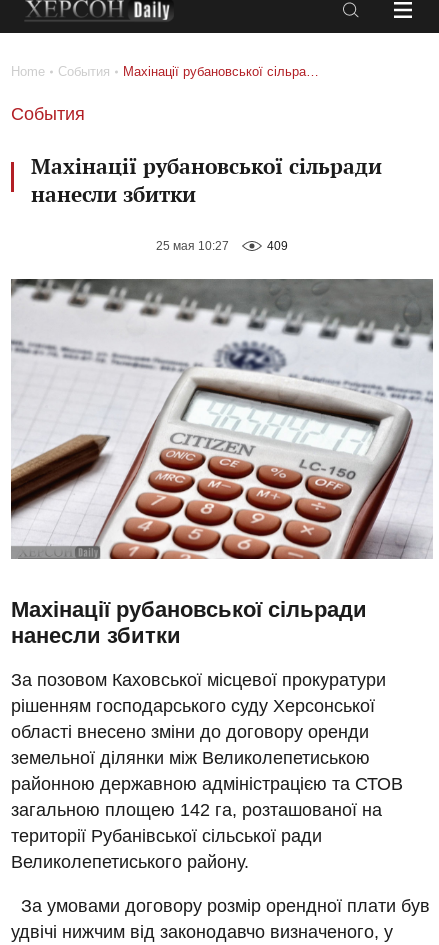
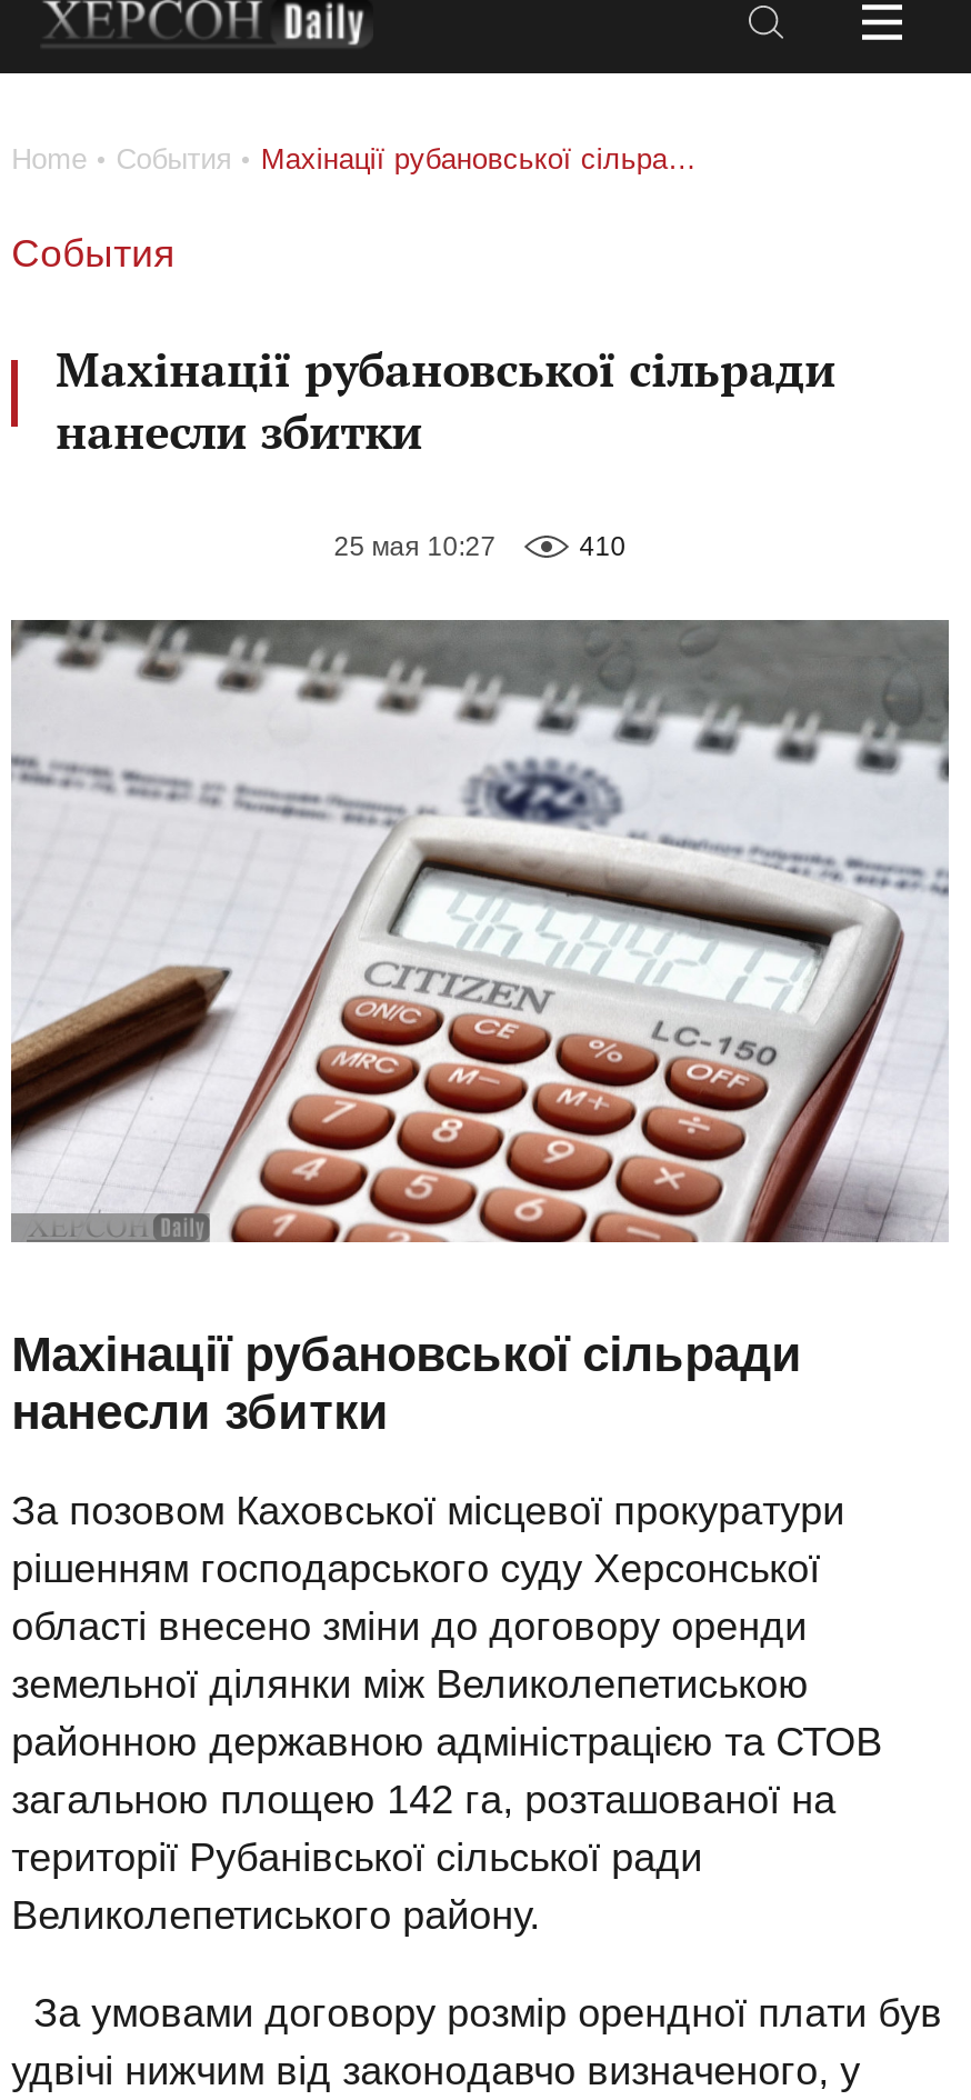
- 409
+ 410
